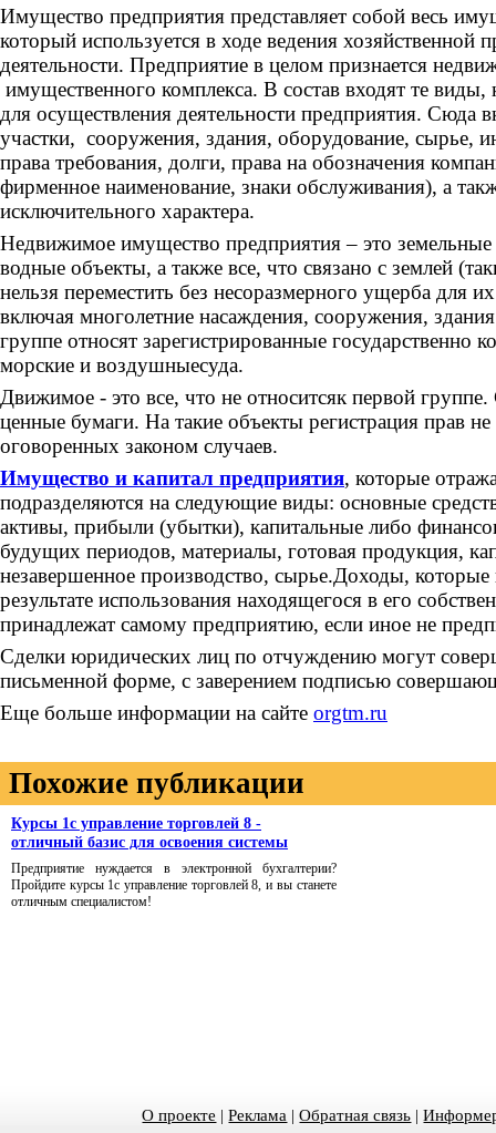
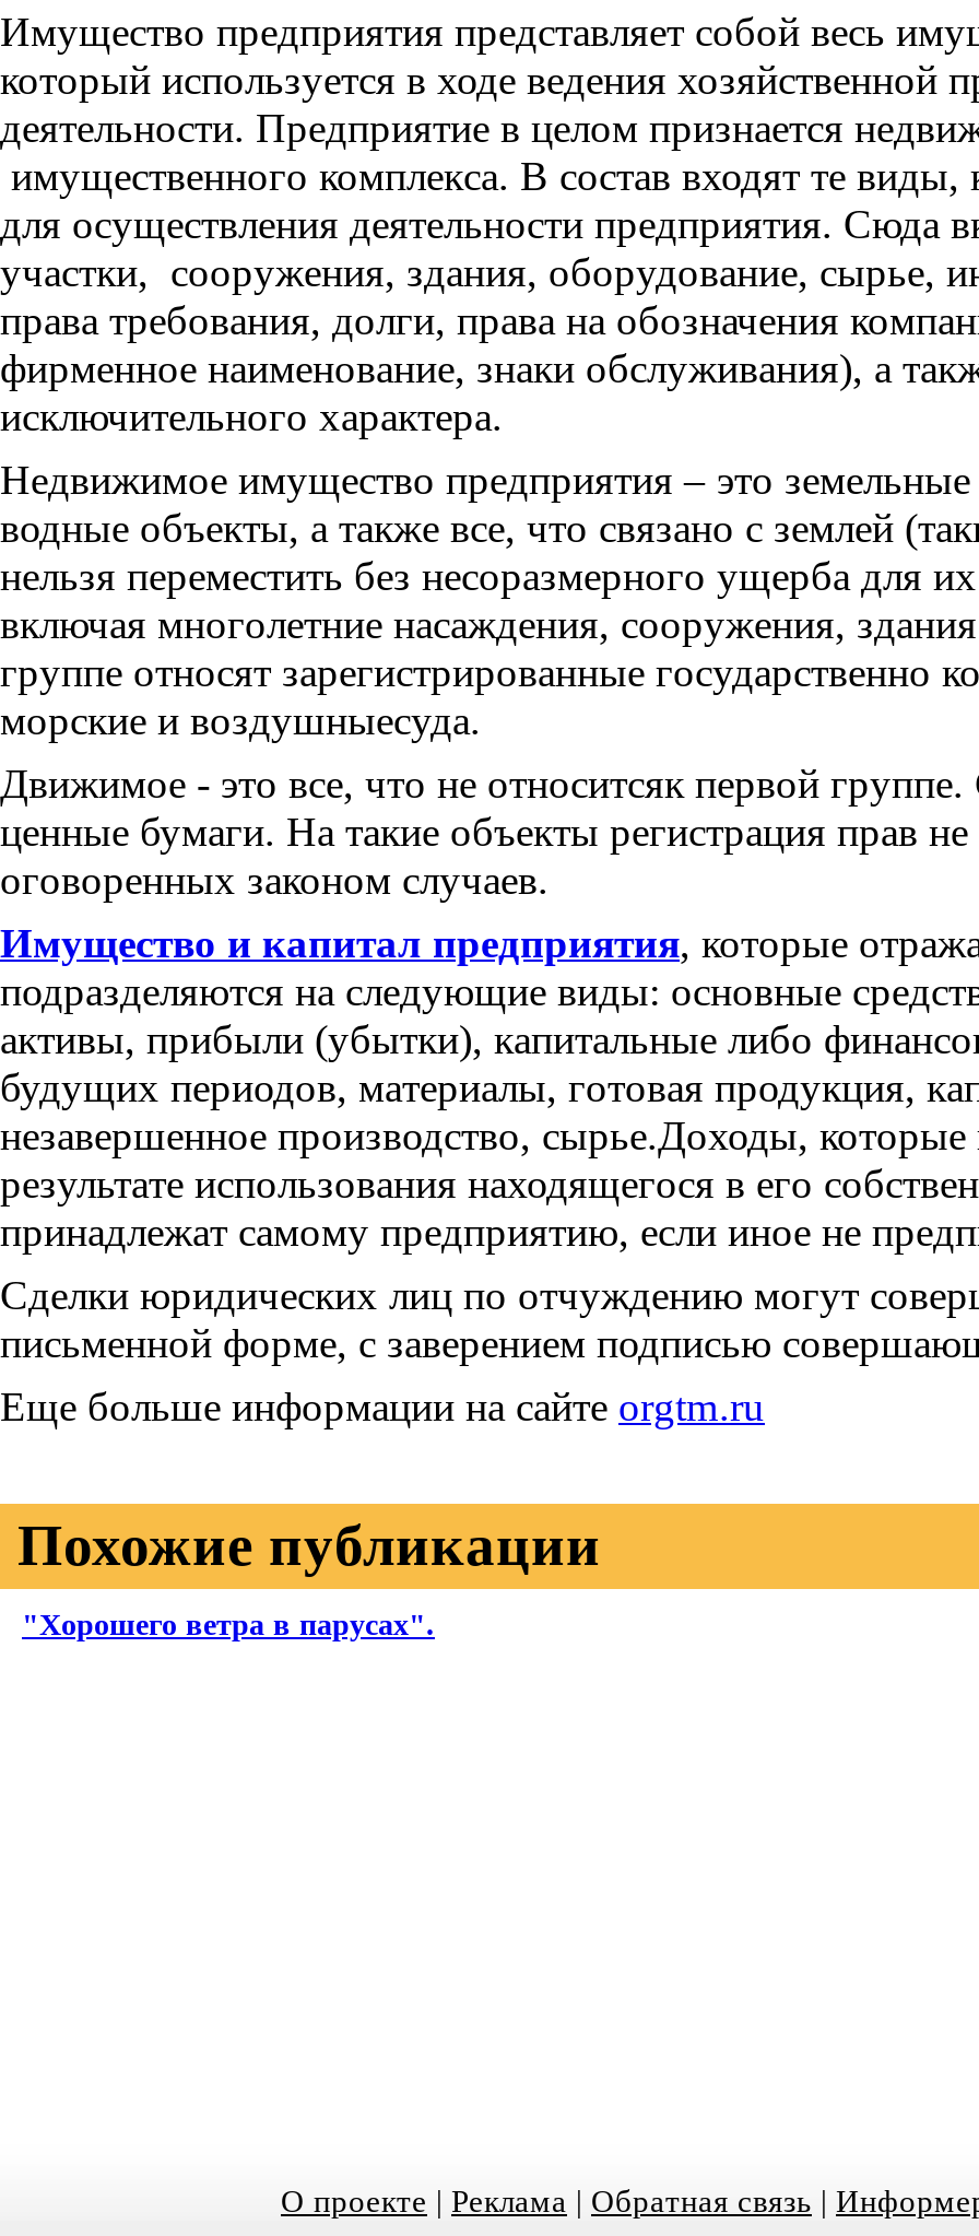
- Курсы 1с управление торговлей 8 -
- отличный базис для освоения системы
- Предприятие нуждается в электронной бухгалтерии?
- Пройдите курсы 1с управление торговлей 8, и вы станете
- отличным специалистом!
+ "Хорошего ветра в парусах".
